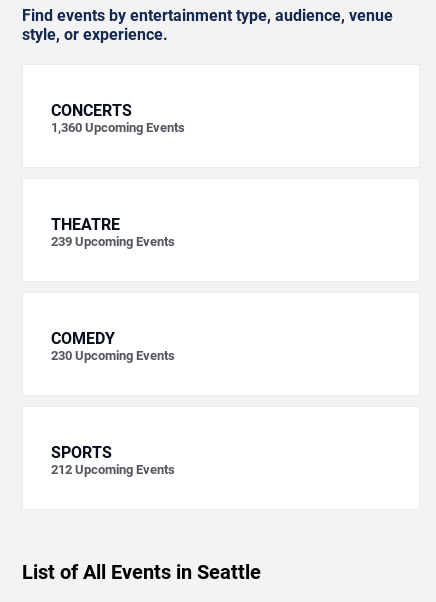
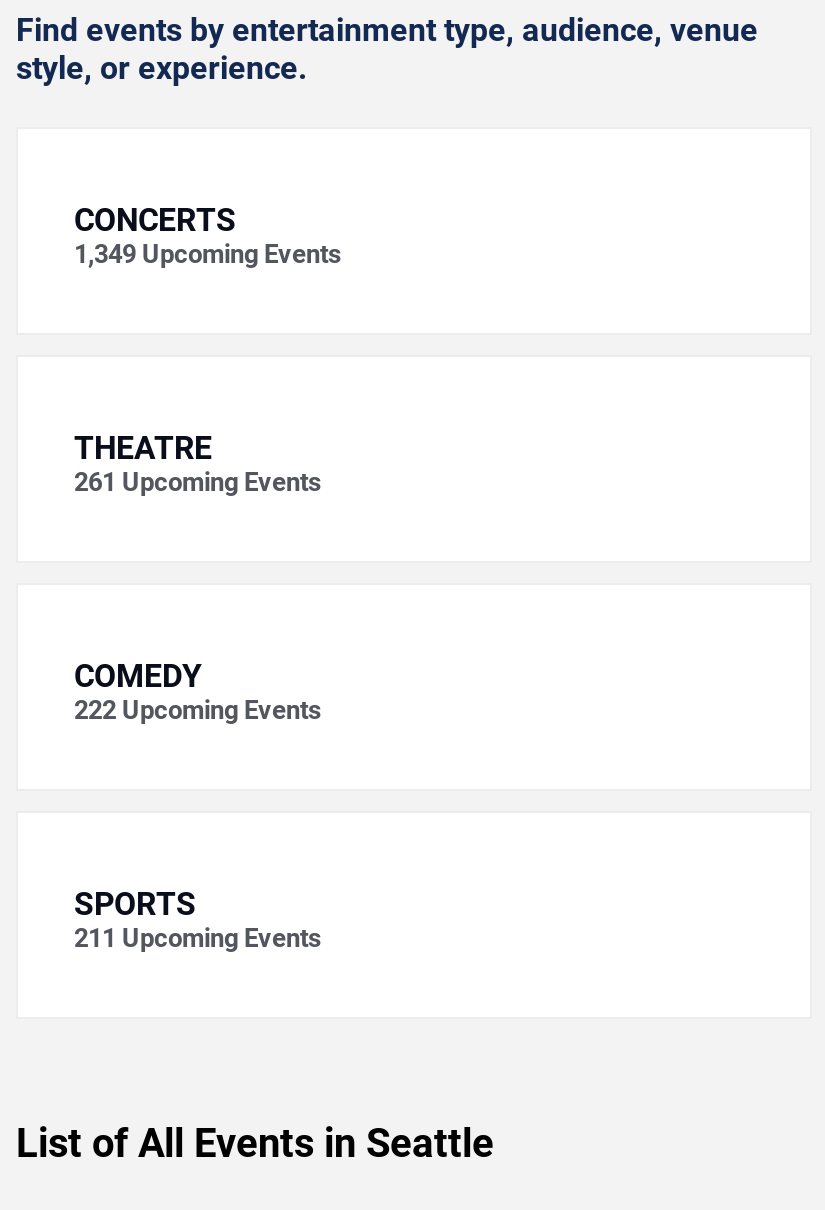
- 1,360 Upcoming Events
+ 1,349 Upcoming Events

- 239 Upcoming Events
+ 261 Upcoming Events

- 230 Upcoming Events
+ 222 Upcoming Events

- 212 Upcoming Events
+ 211 Upcoming Events
